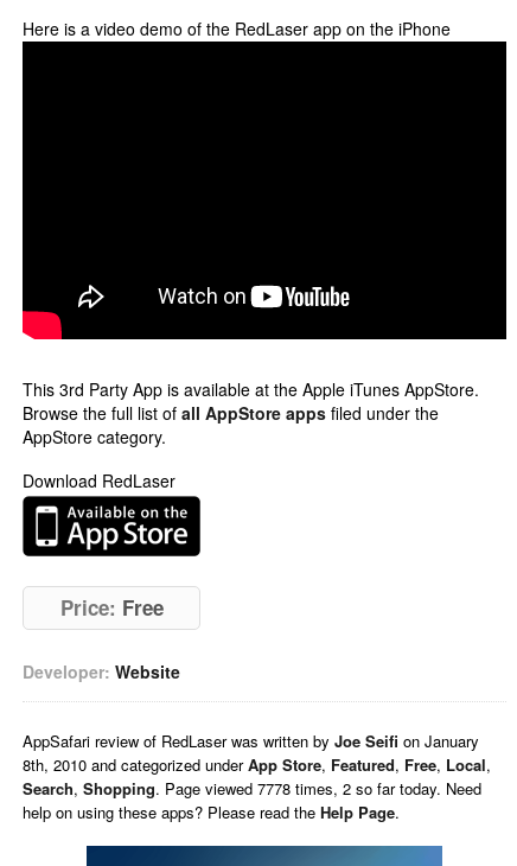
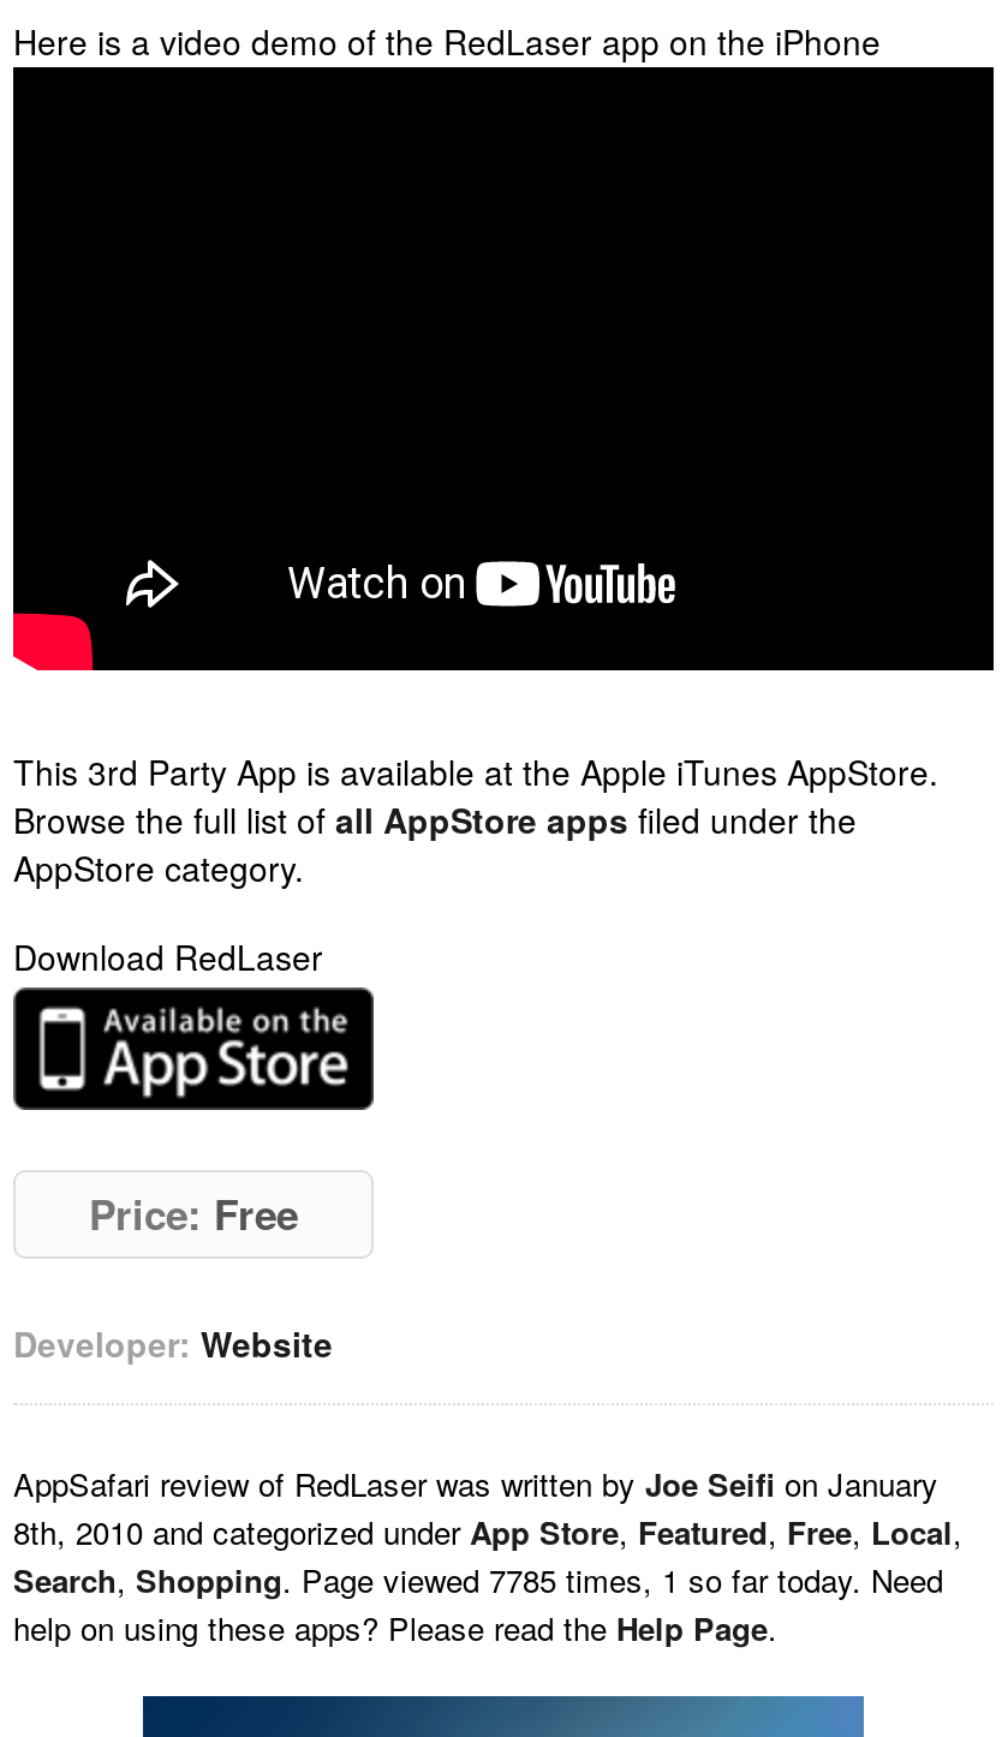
- Search, Shopping. Page viewed 7778 times, 2 so far today. Need
+ Search, Shopping. Page viewed 7785 times, 1 so far today. Need
